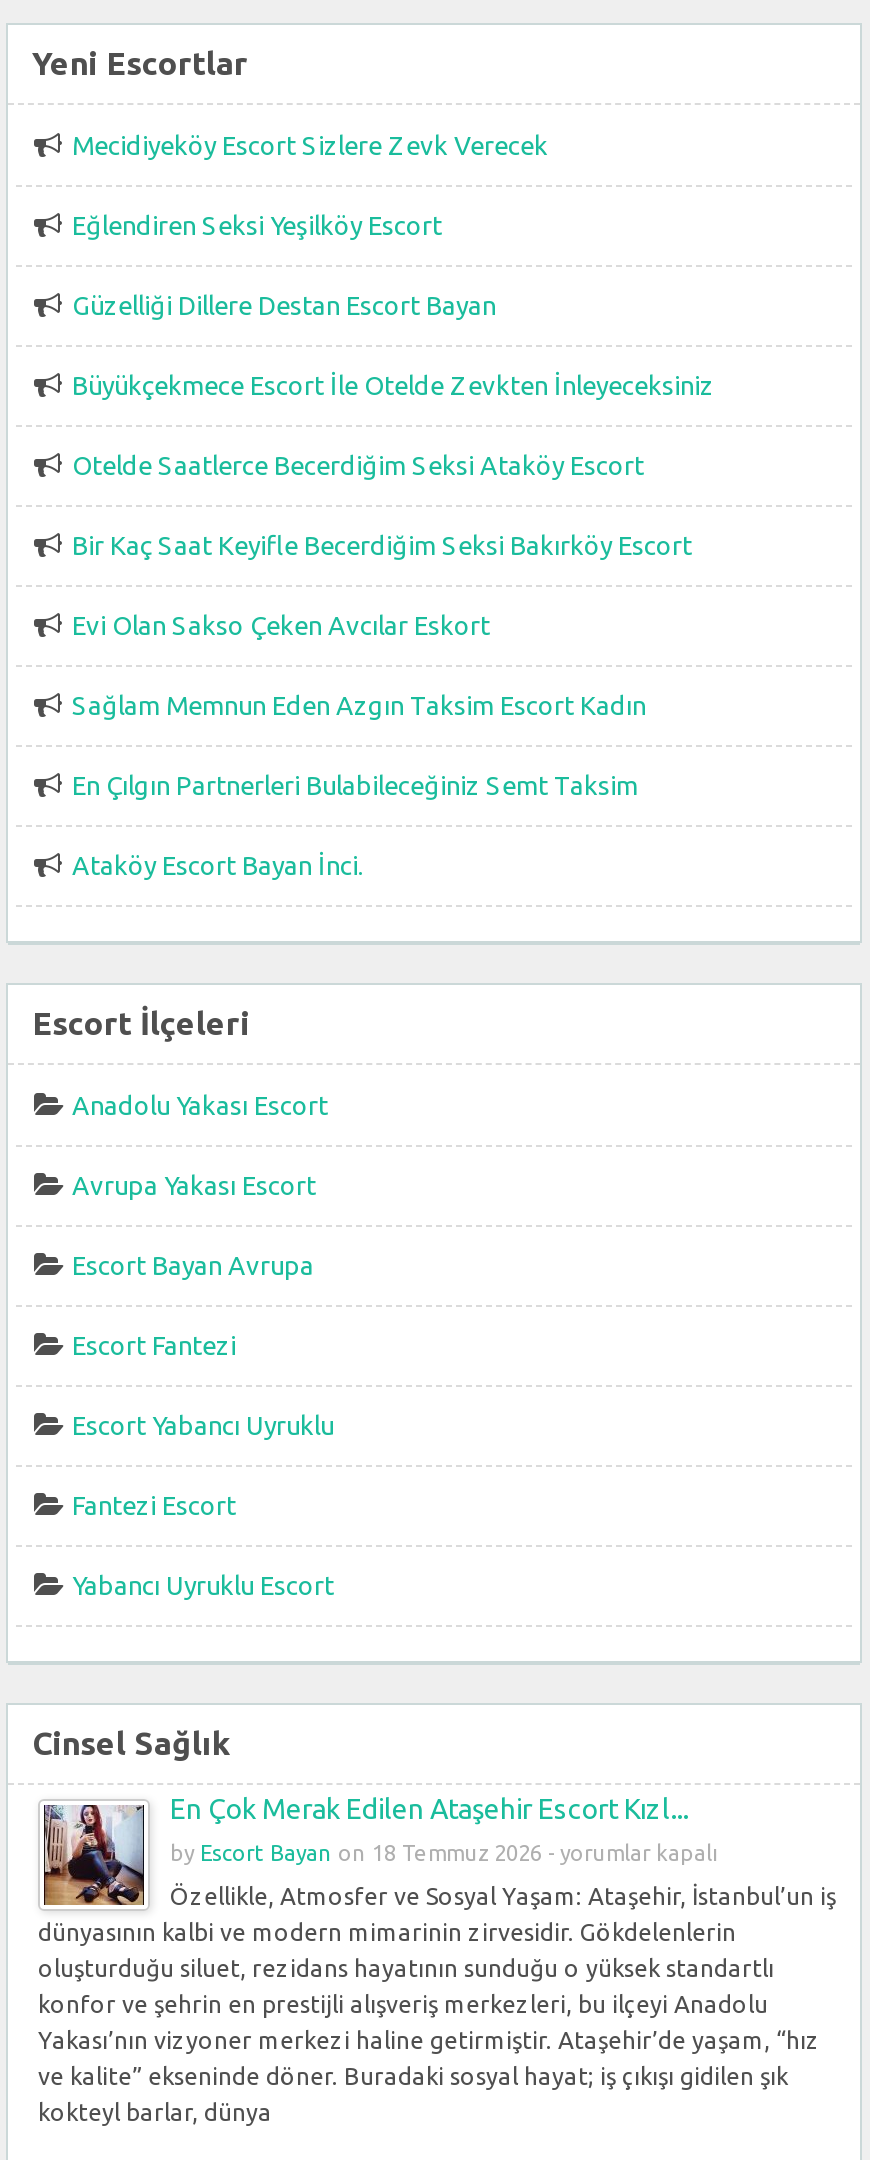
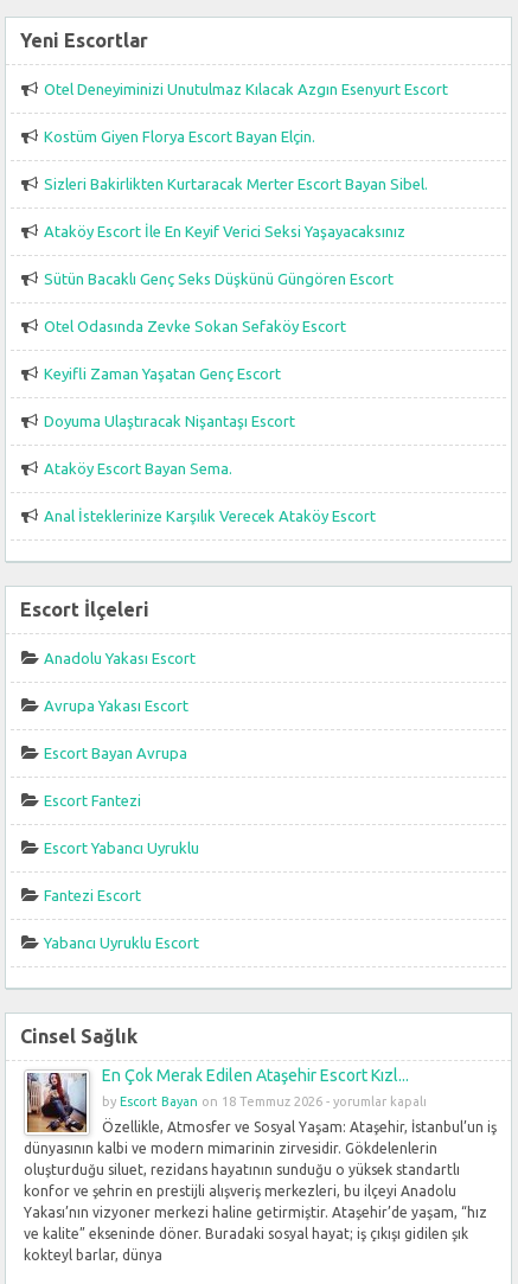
- Mecidiyeköy Escort Sizlere Zevk Verecek
+ Otel Deneyiminizi Unutulmaz Kılacak Azgın Esenyurt Escort

- Eğlendiren Seksi Yeşilköy Escort
+ Kostüm Giyen Florya Escort Bayan Elçin.

- Güzelliği Dillere Destan Escort Bayan
+ Sizleri Bakirlikten Kurtaracak Merter Escort Bayan Sibel.

- Büyükçekmece Escort İle Otelde Zevkten İnleyeceksiniz
+ Ataköy Escort İle En Keyif Verici Seksi Yaşayacaksınız

- Otelde Saatlerce Becerdiğim Seksi Ataköy Escort
+ Sütün Bacaklı Genç Seks Düşkünü Güngören Escort

- Bir Kaç Saat Keyifle Becerdiğim Seksi Bakırköy Escort
+ Otel Odasında Zevke Sokan Sefaköy Escort

- Evi Olan Sakso Çeken Avcılar Eskort
+ Keyifli Zaman Yaşatan Genç Escort

- Sağlam Memnun Eden Azgın Taksim Escort Kadın
+ Doyuma Ulaştıracak Nişantaşı Escort

- En Çılgın Partnerleri Bulabileceğiniz Semt Taksim
+ Ataköy Escort Bayan Sema.

- Ataköy Escort Bayan İnci.
+ Anal İsteklerinize Karşılık Verecek Ataköy Escort
